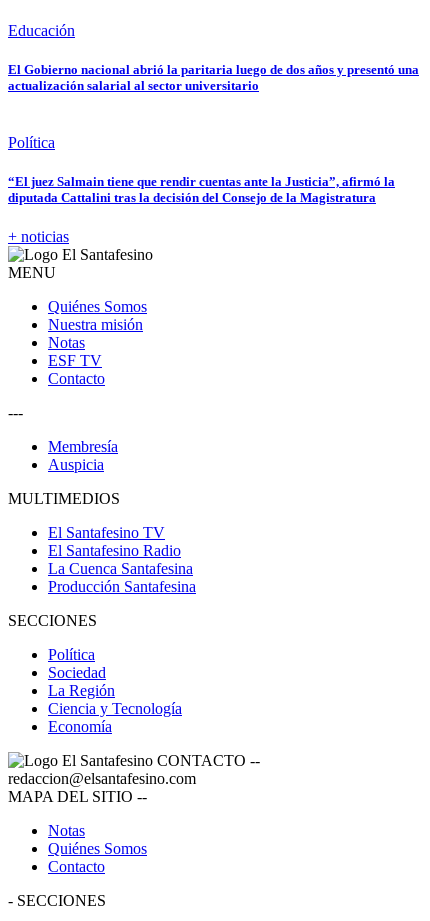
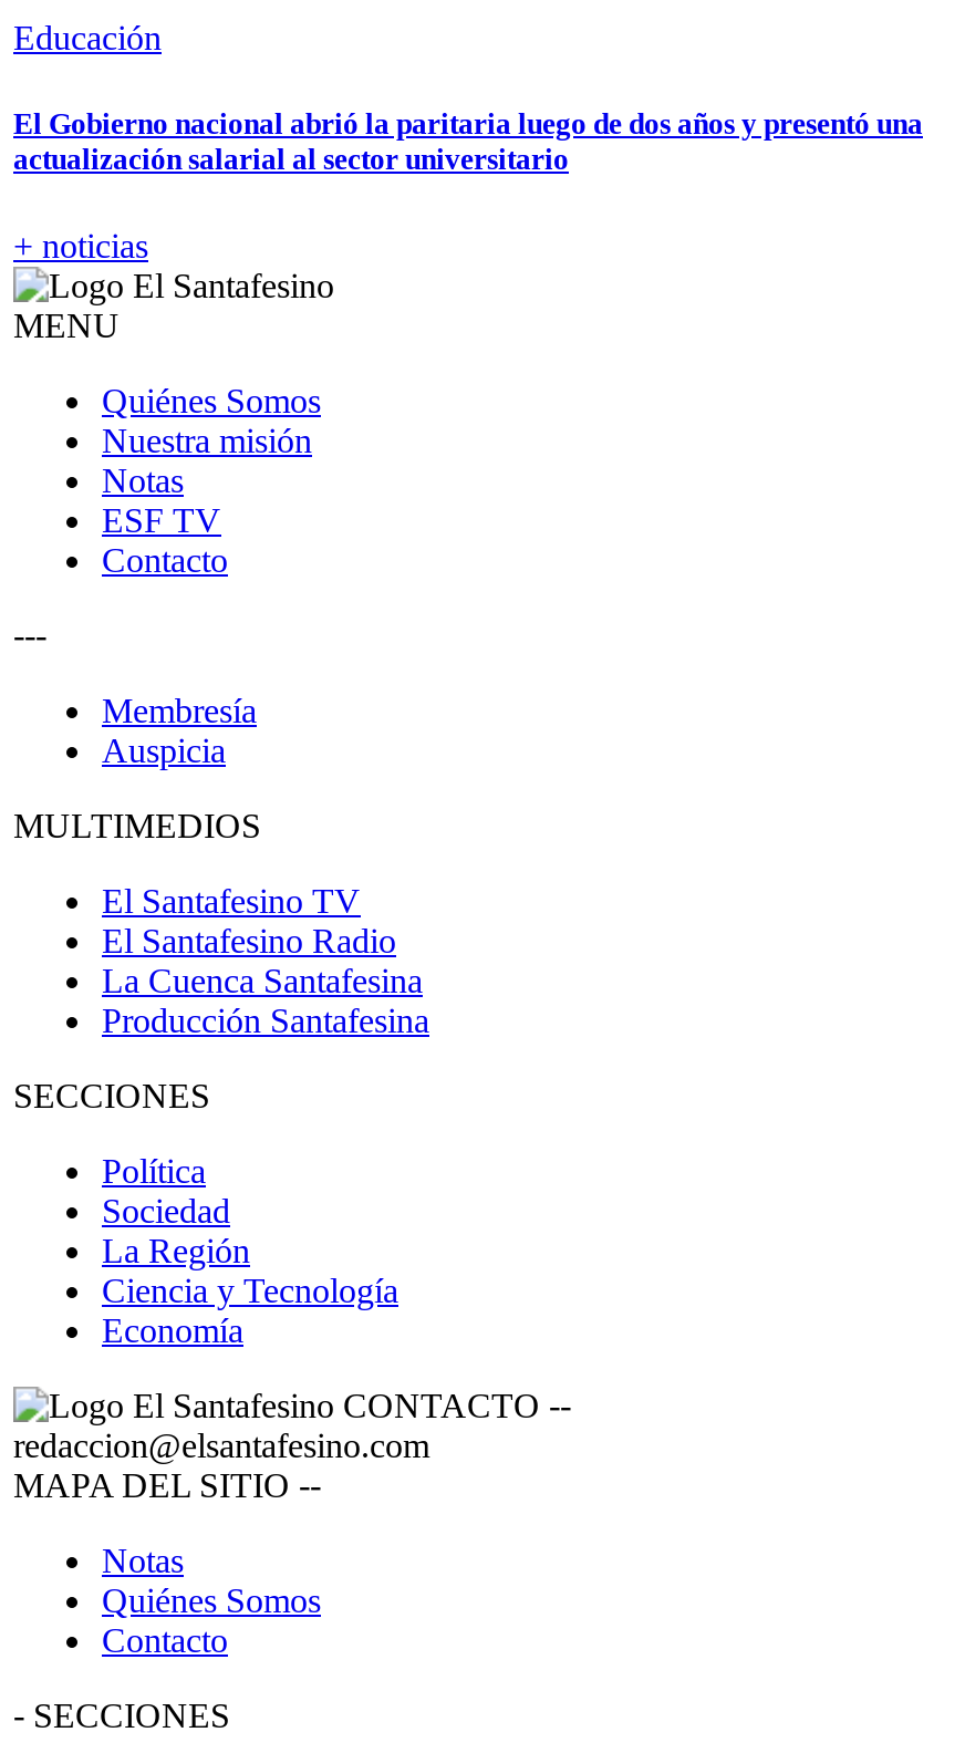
- Política
- “El juez Salmain tiene que rendir cuentas ante la Justicia”, afirmó la
- diputada Cattalini tras la decisión del Consejo de la Magistratura
